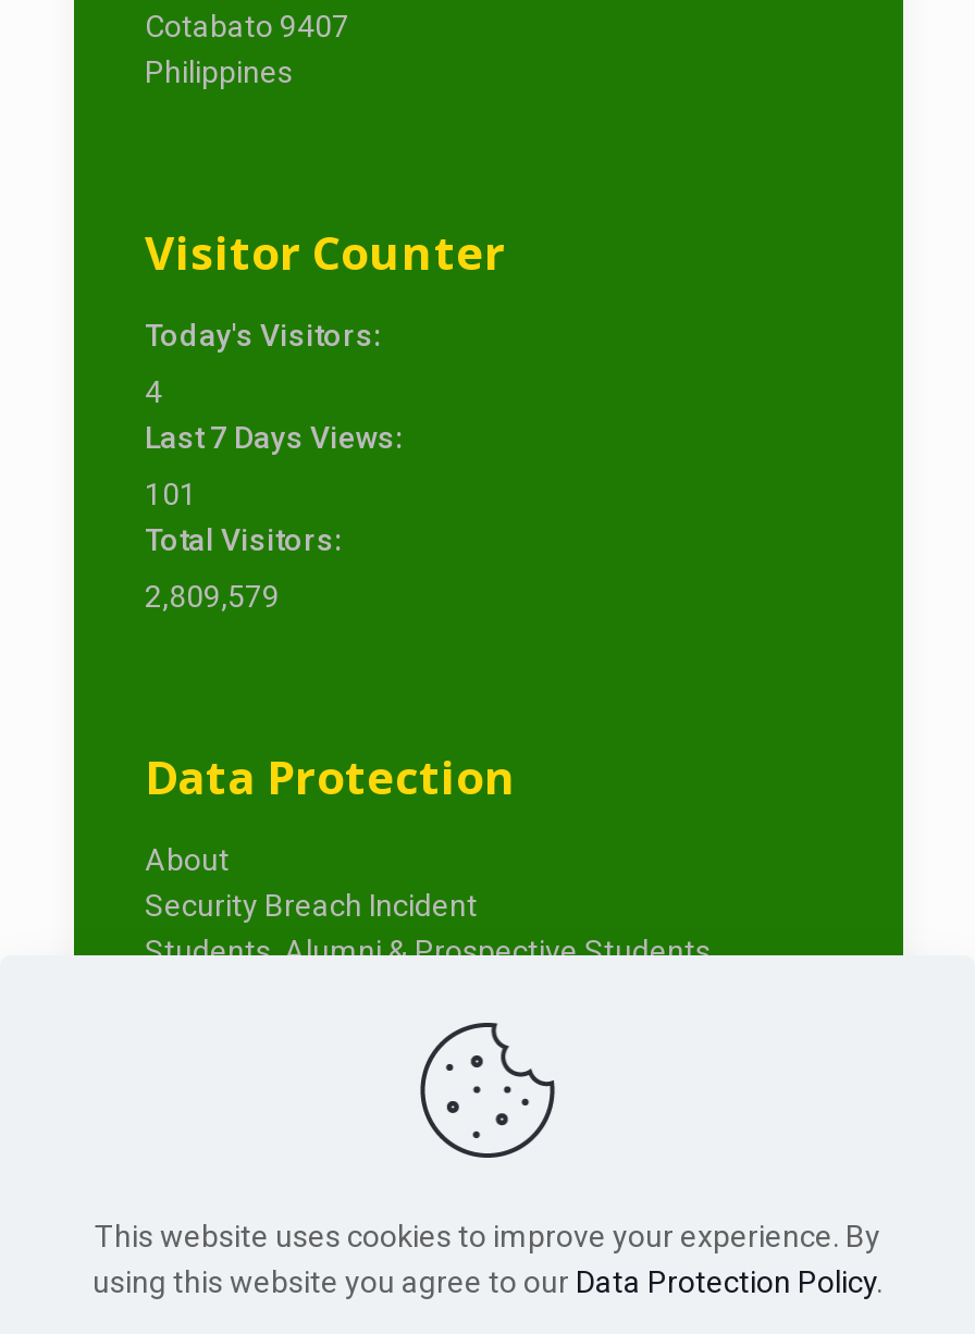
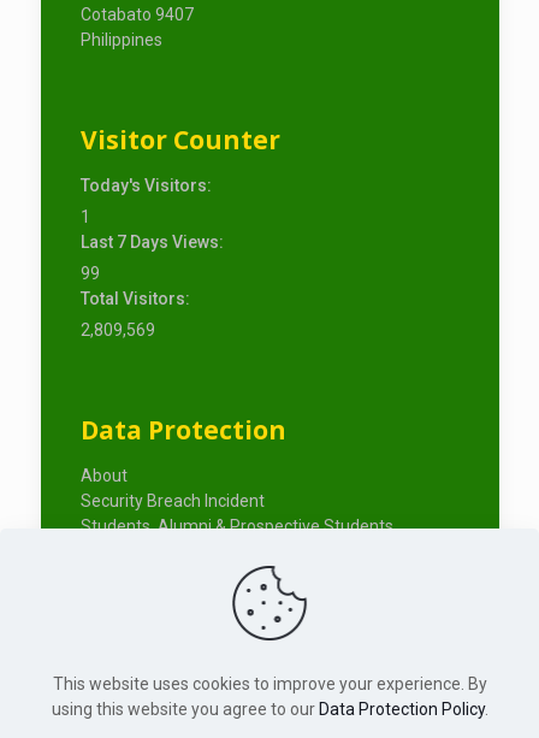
- 4
+ 1

- 101
+ 99

- 2,809,579
+ 2,809,569
